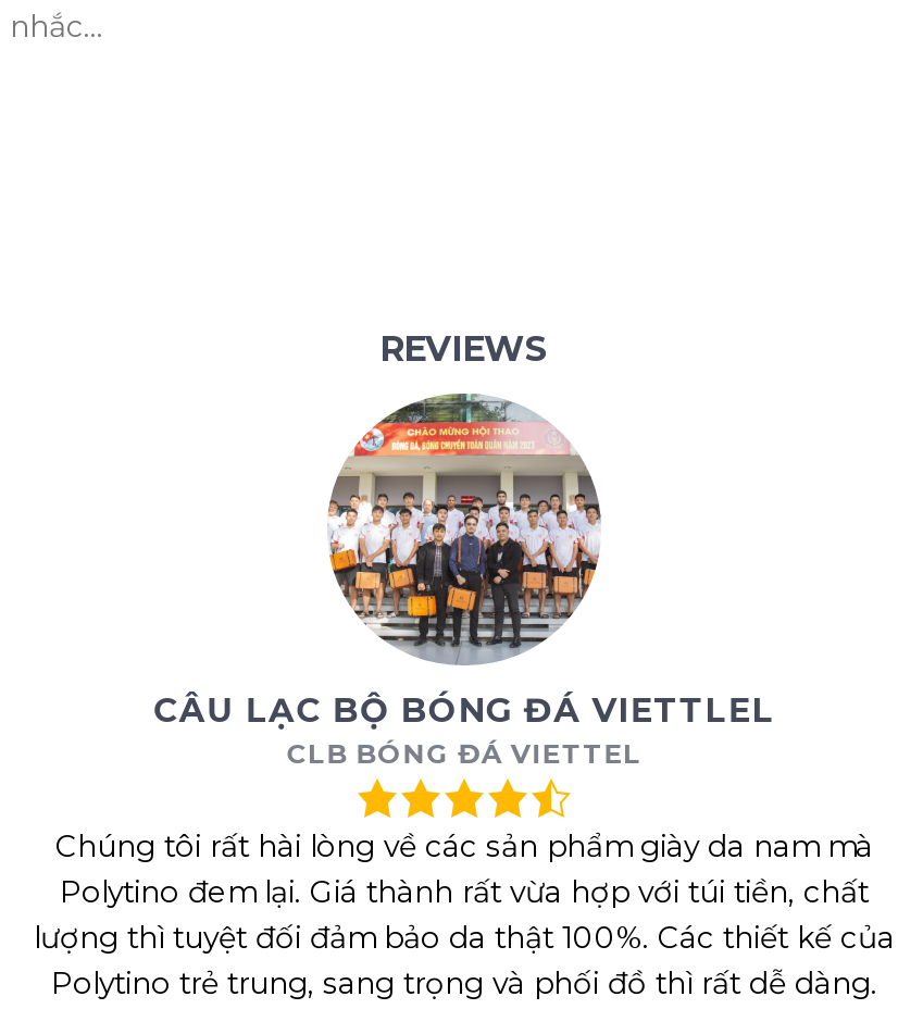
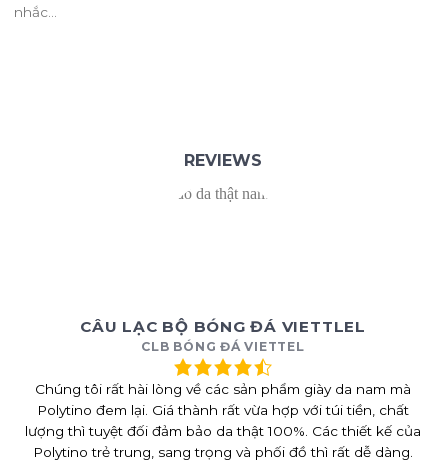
- [image]
